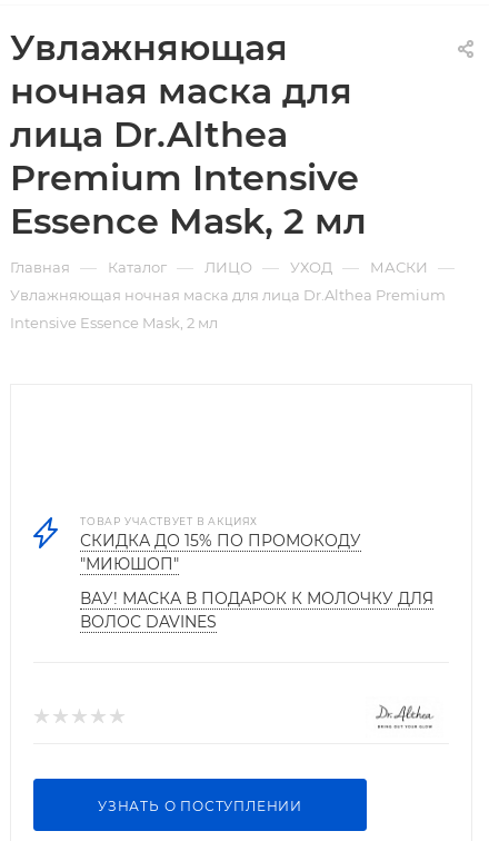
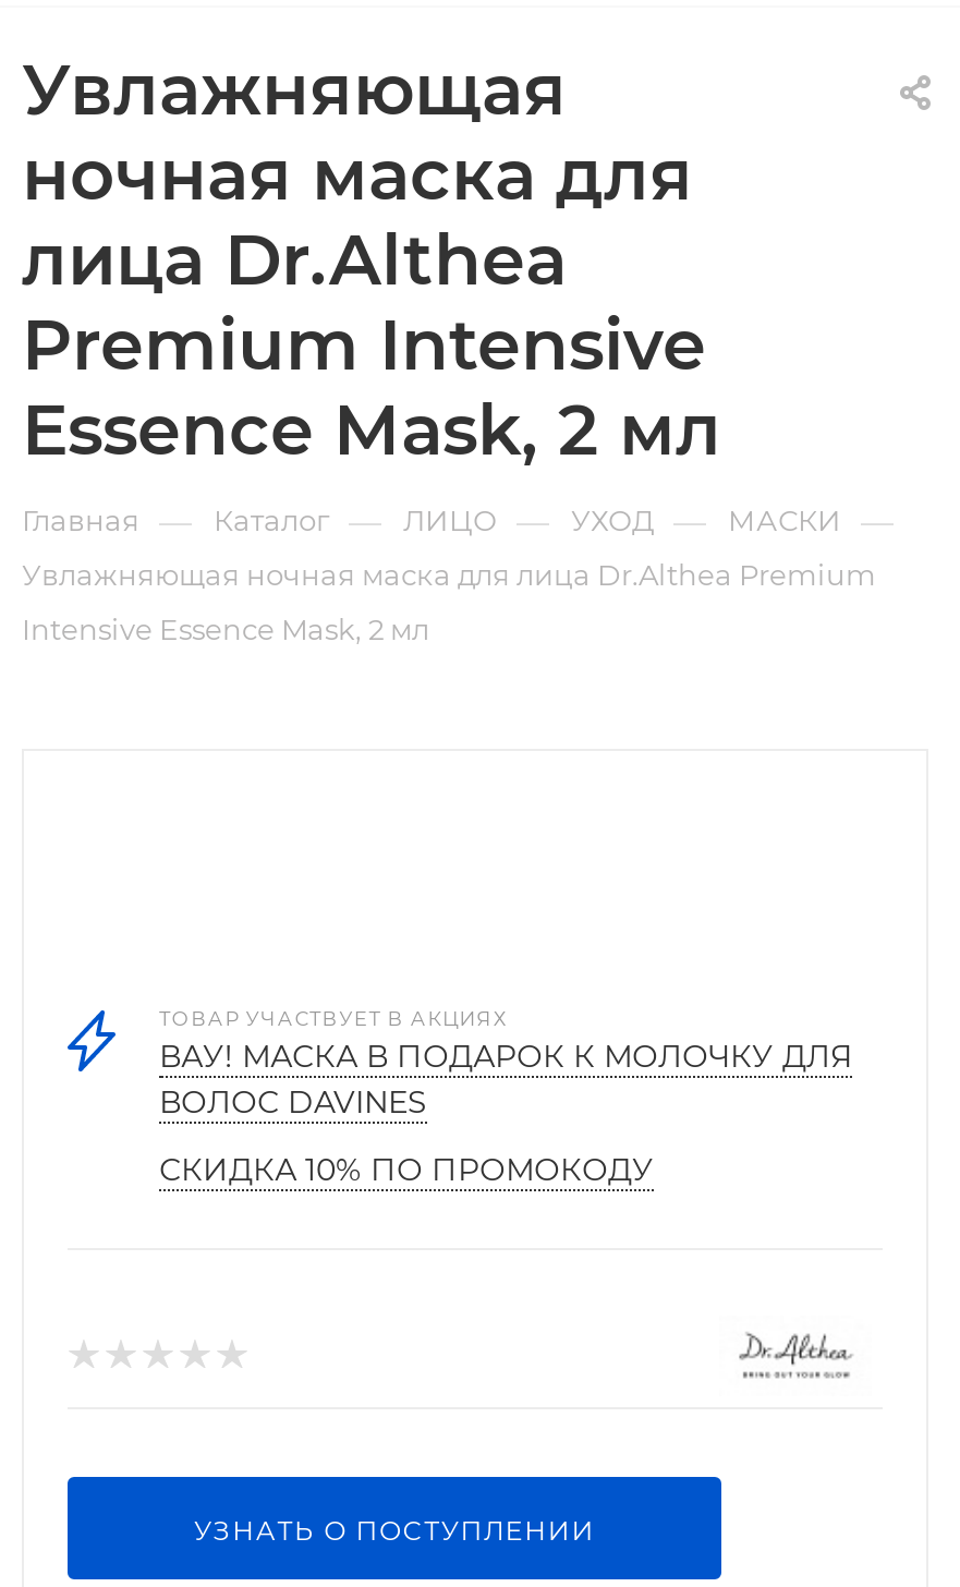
- СКИДКА ДО 15% ПО ПРОМОКОДУ
- "МИЮШОП"

moved up: ВАУ! МАСКА В ПОДАРОК К МОЛОЧКУ ДЛЯ | ВОЛОС DAVINES

+ СКИДКА 10% ПО ПРОМОКОДУ
